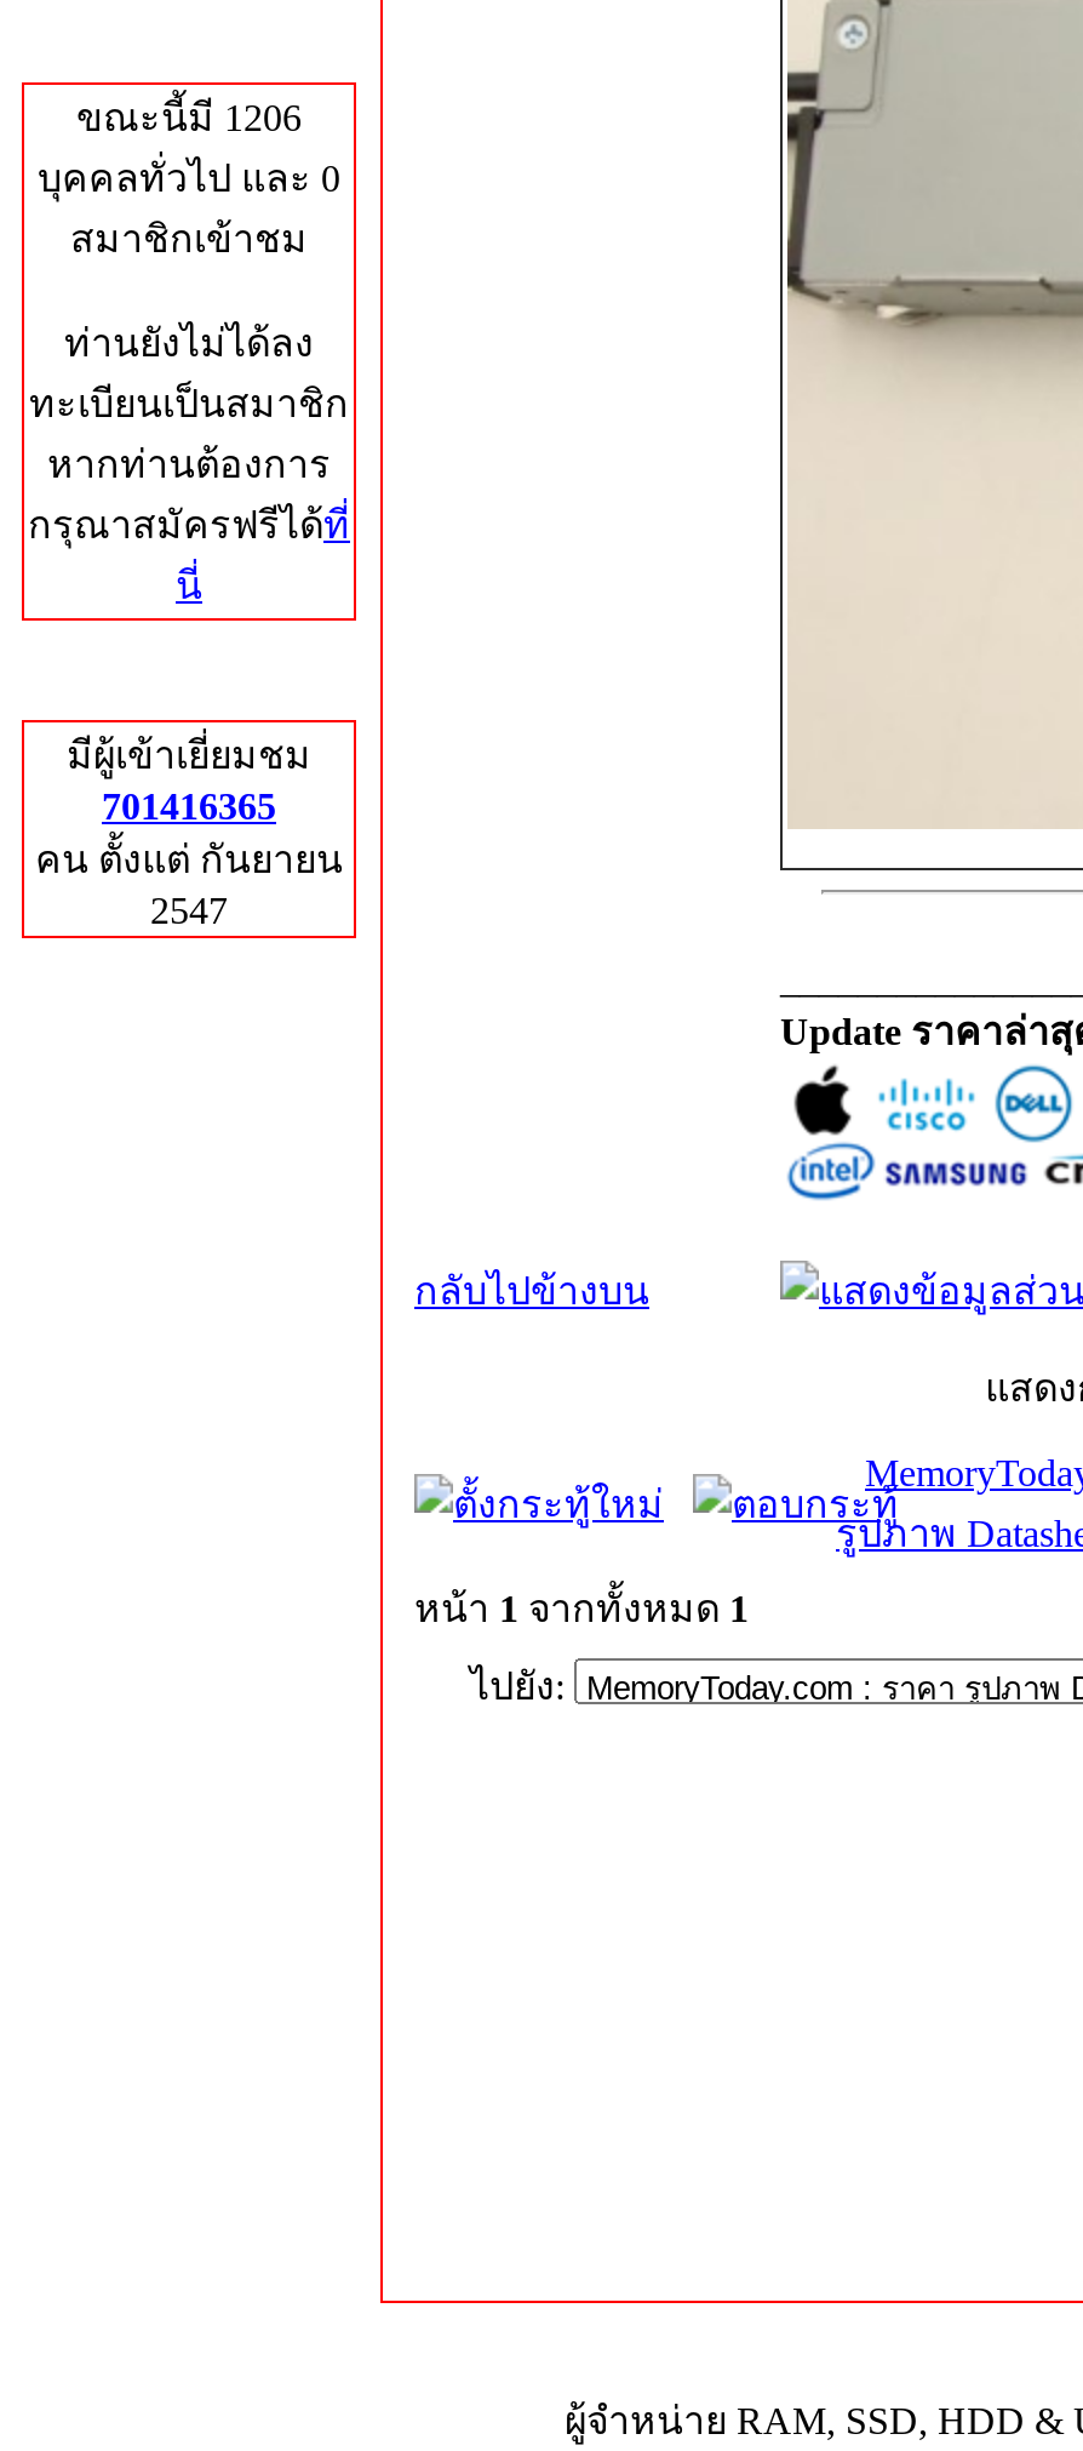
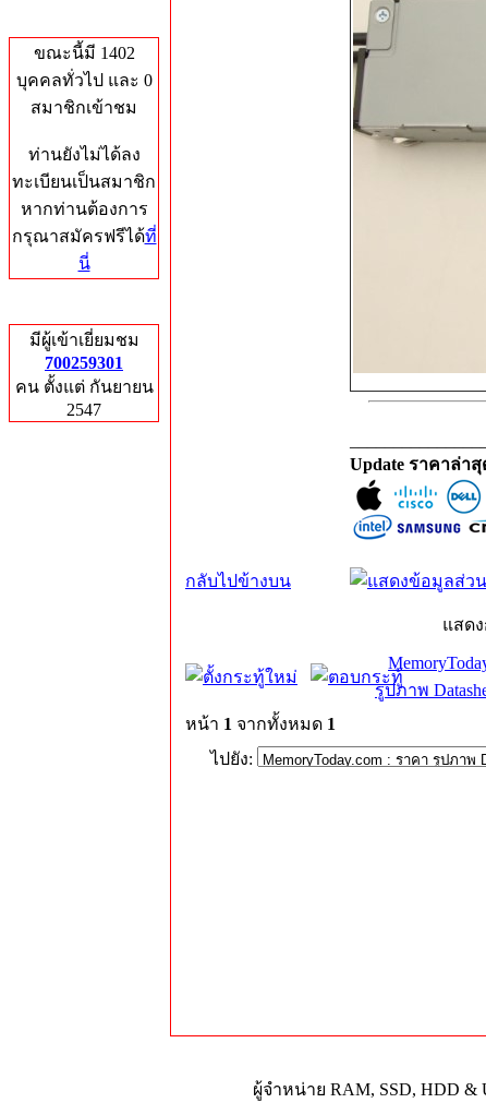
- ขณะนี้มี 1206
+ ขณะนี้มี 1402

- 701416365
+ 700259301
